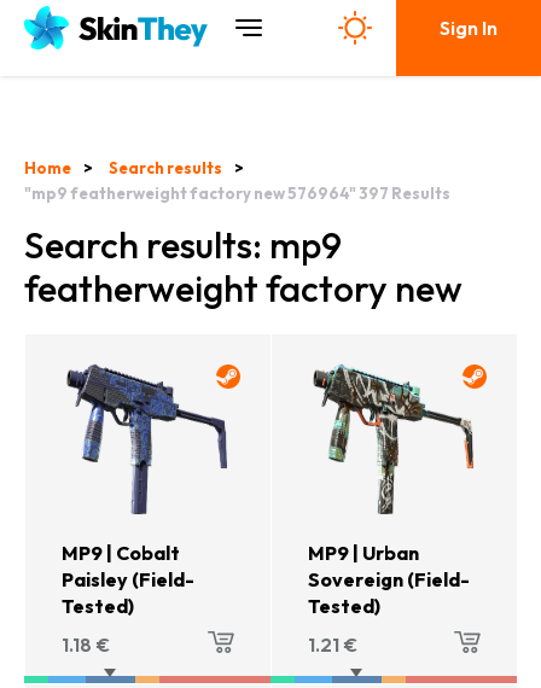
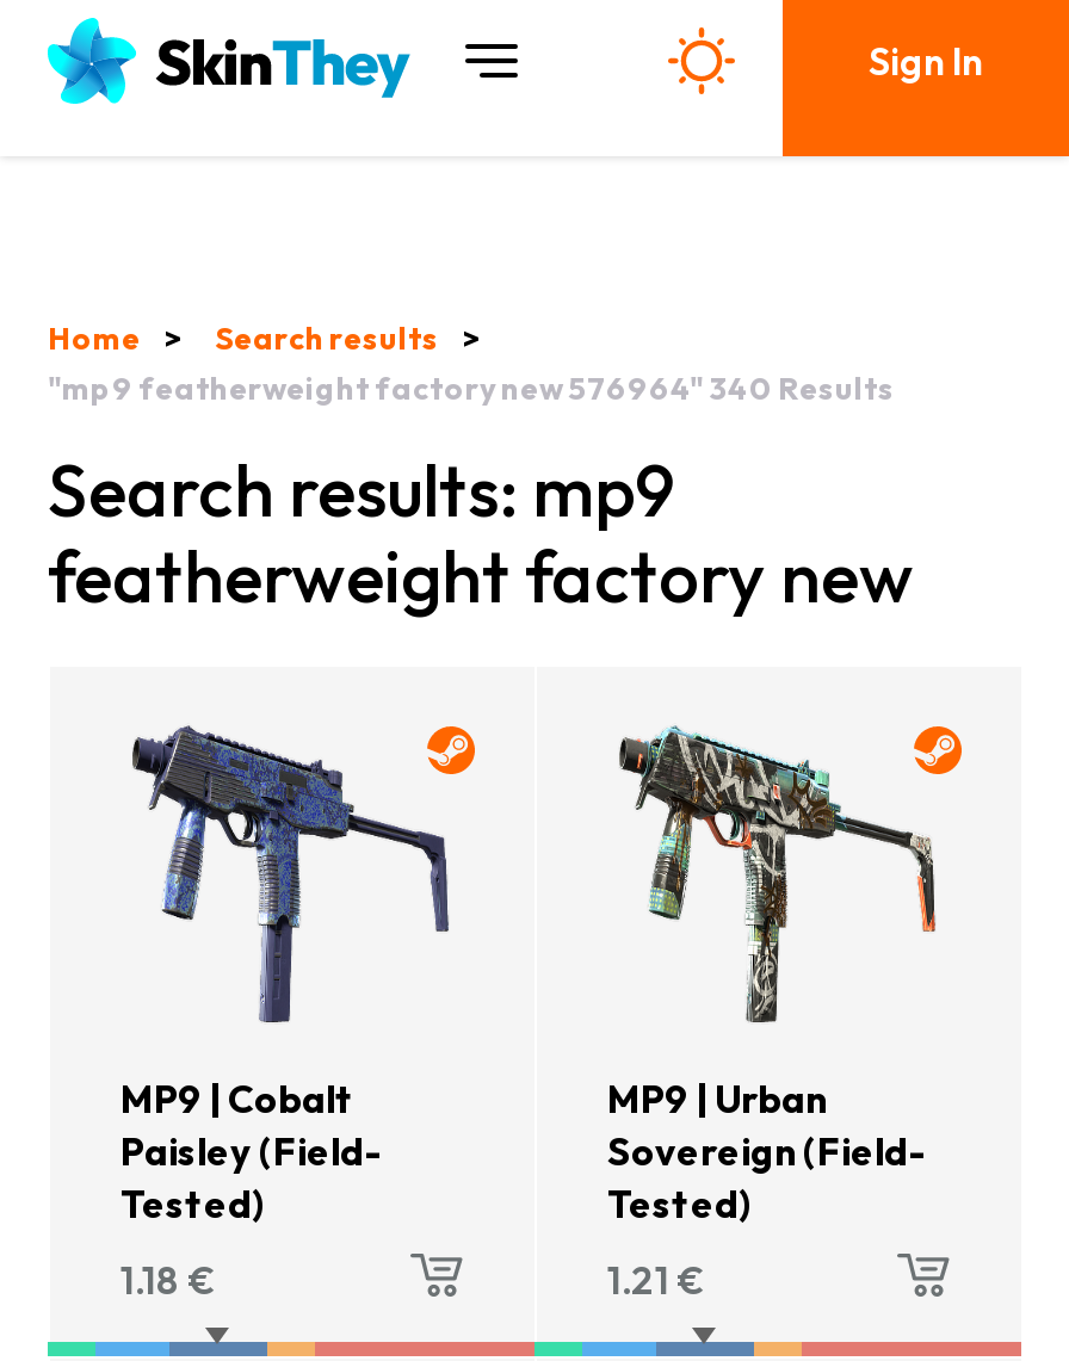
- "mp9 featherweight factory new 576964" 397 Results
+ "mp9 featherweight factory new 576964" 340 Results
